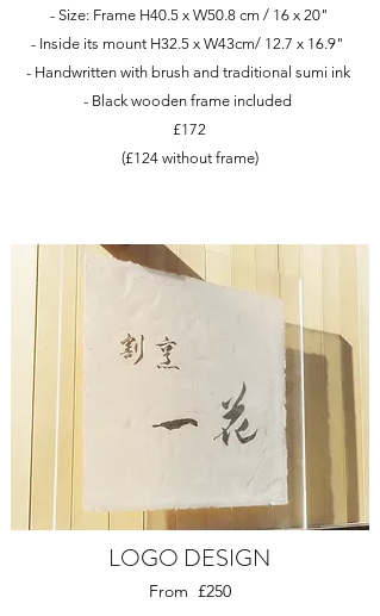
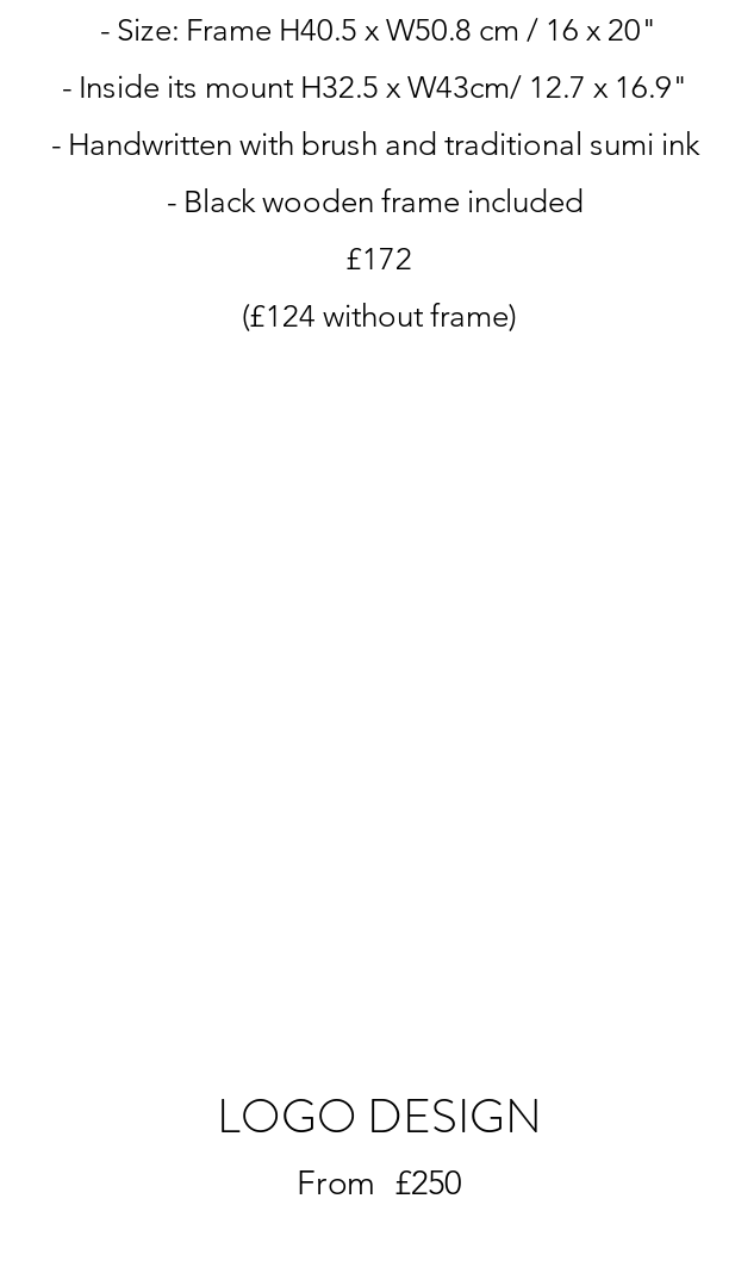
- [image]
